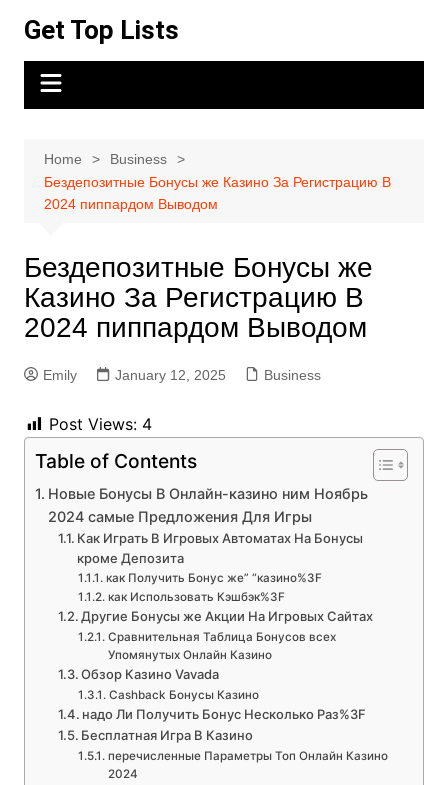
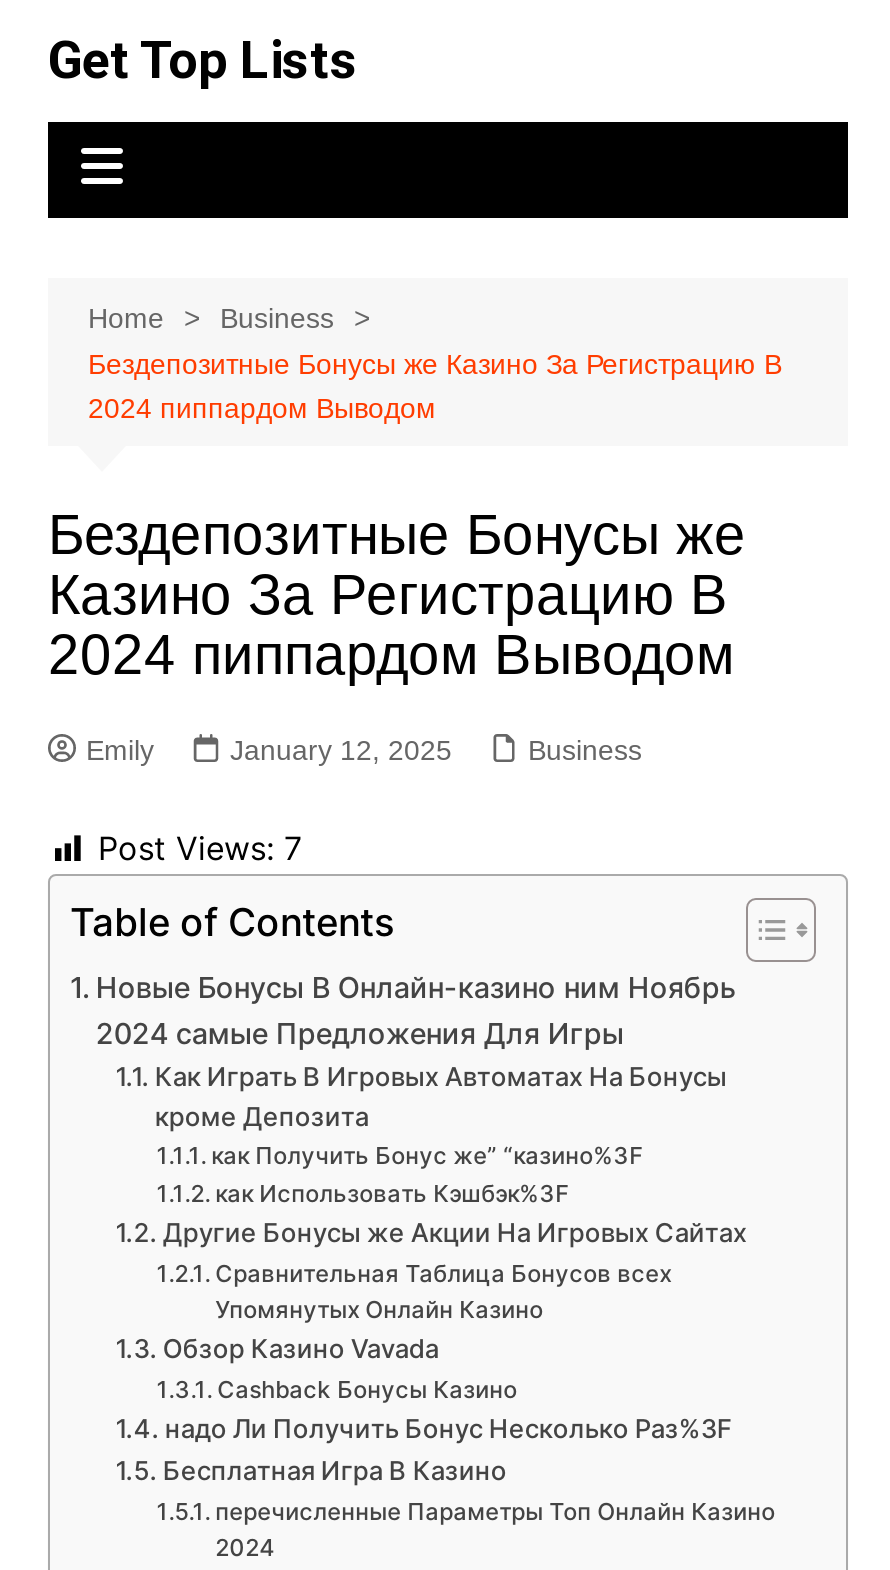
- Post Views: 4
+ Post Views: 7
